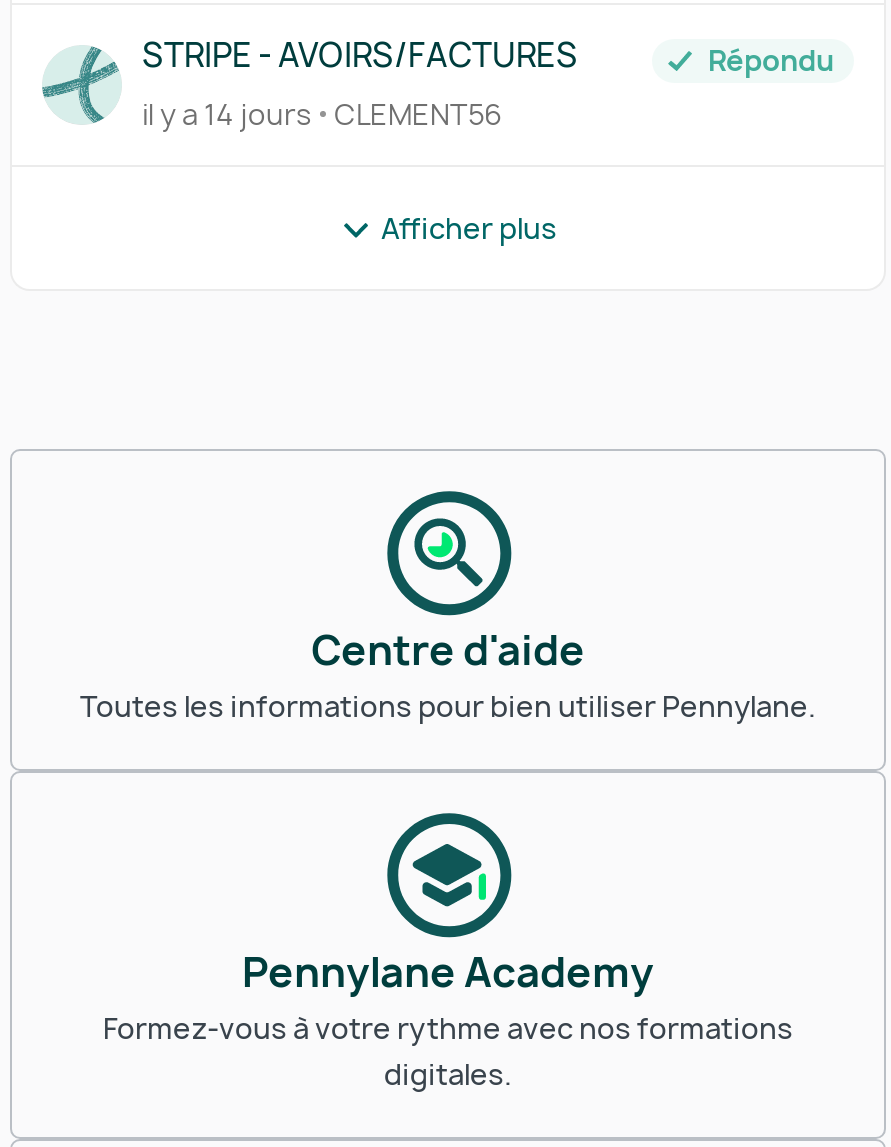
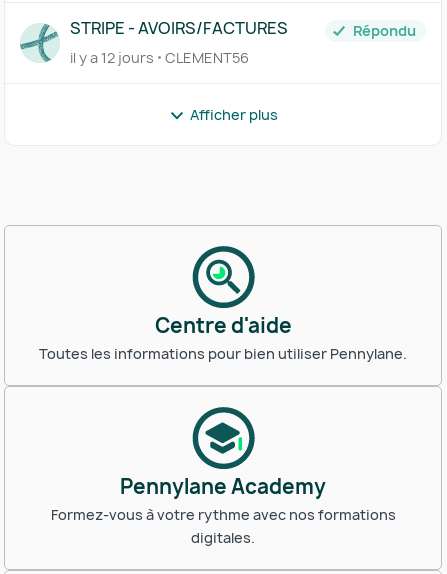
- il y a 14 jours CLEMENT56
+ il y a 12 jours CLEMENT56
